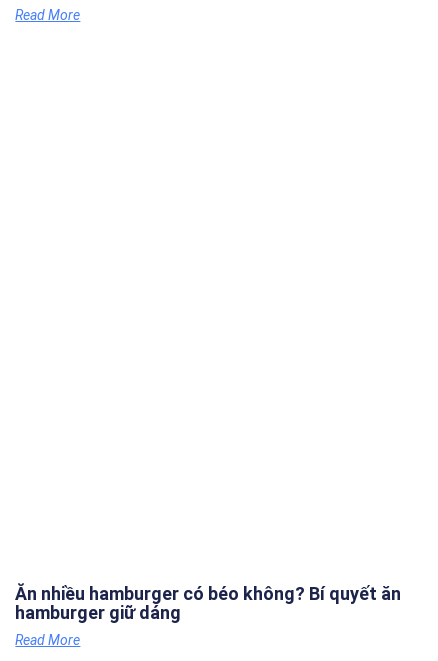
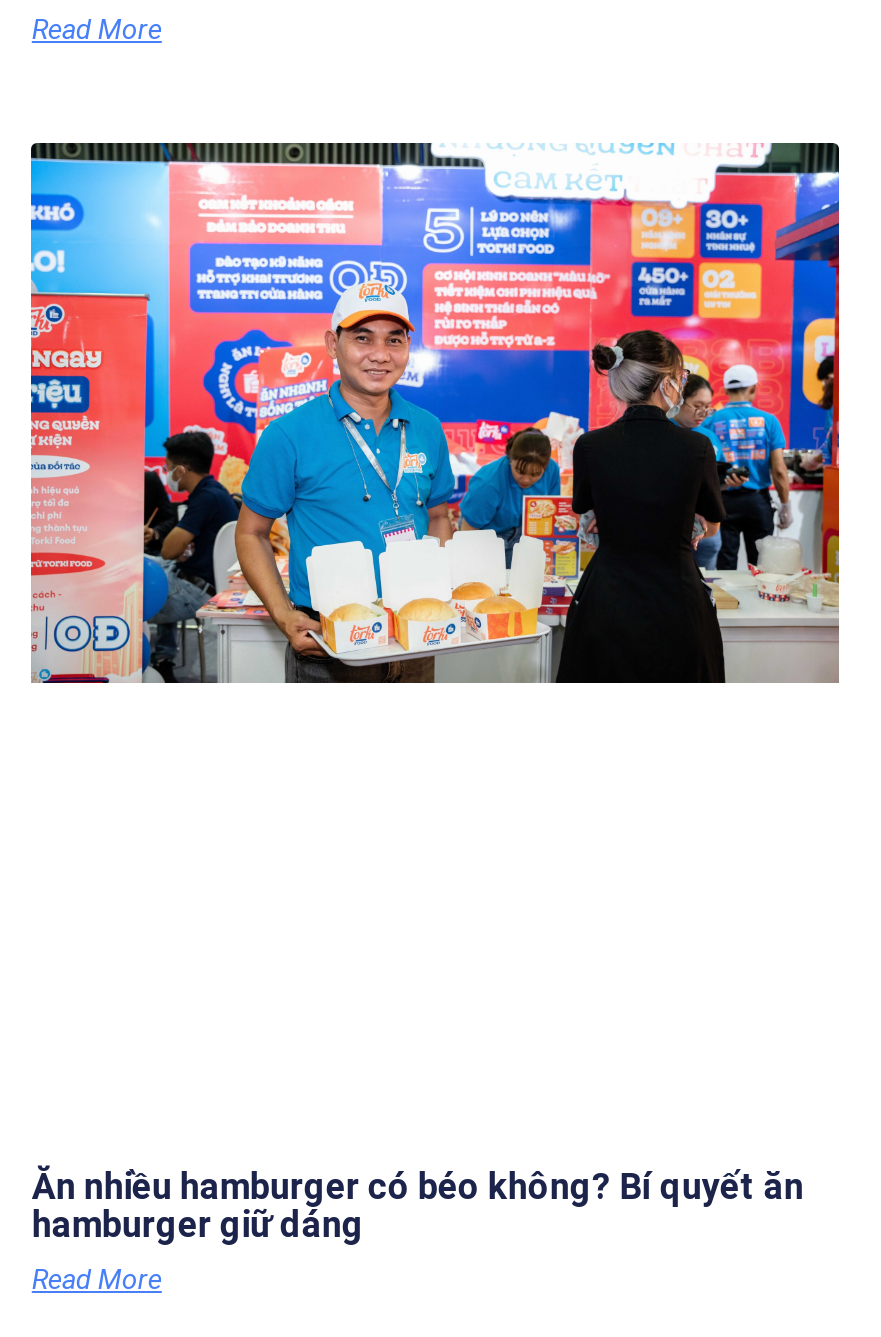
+ [image]
